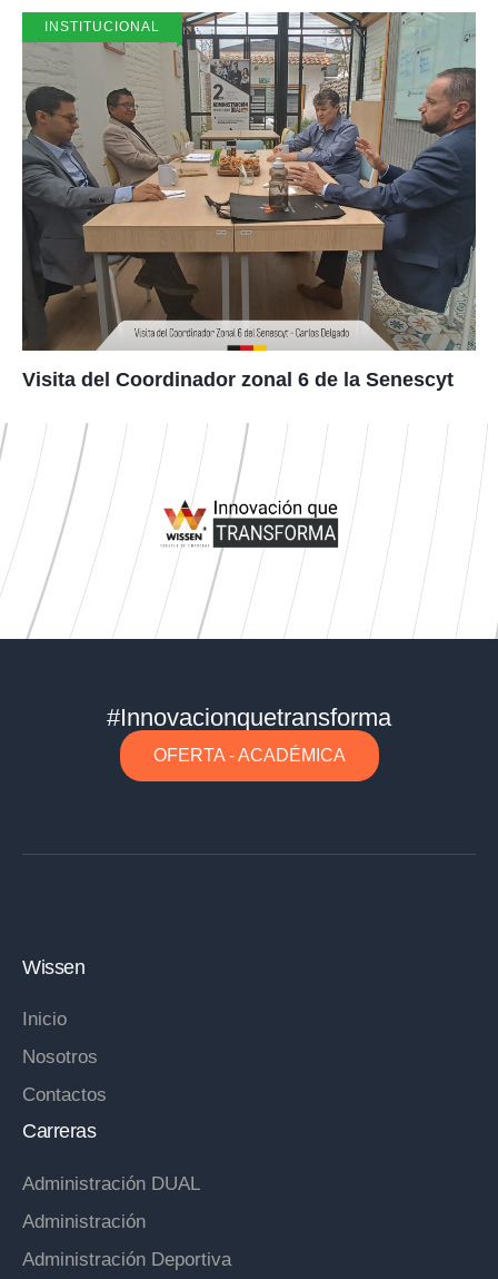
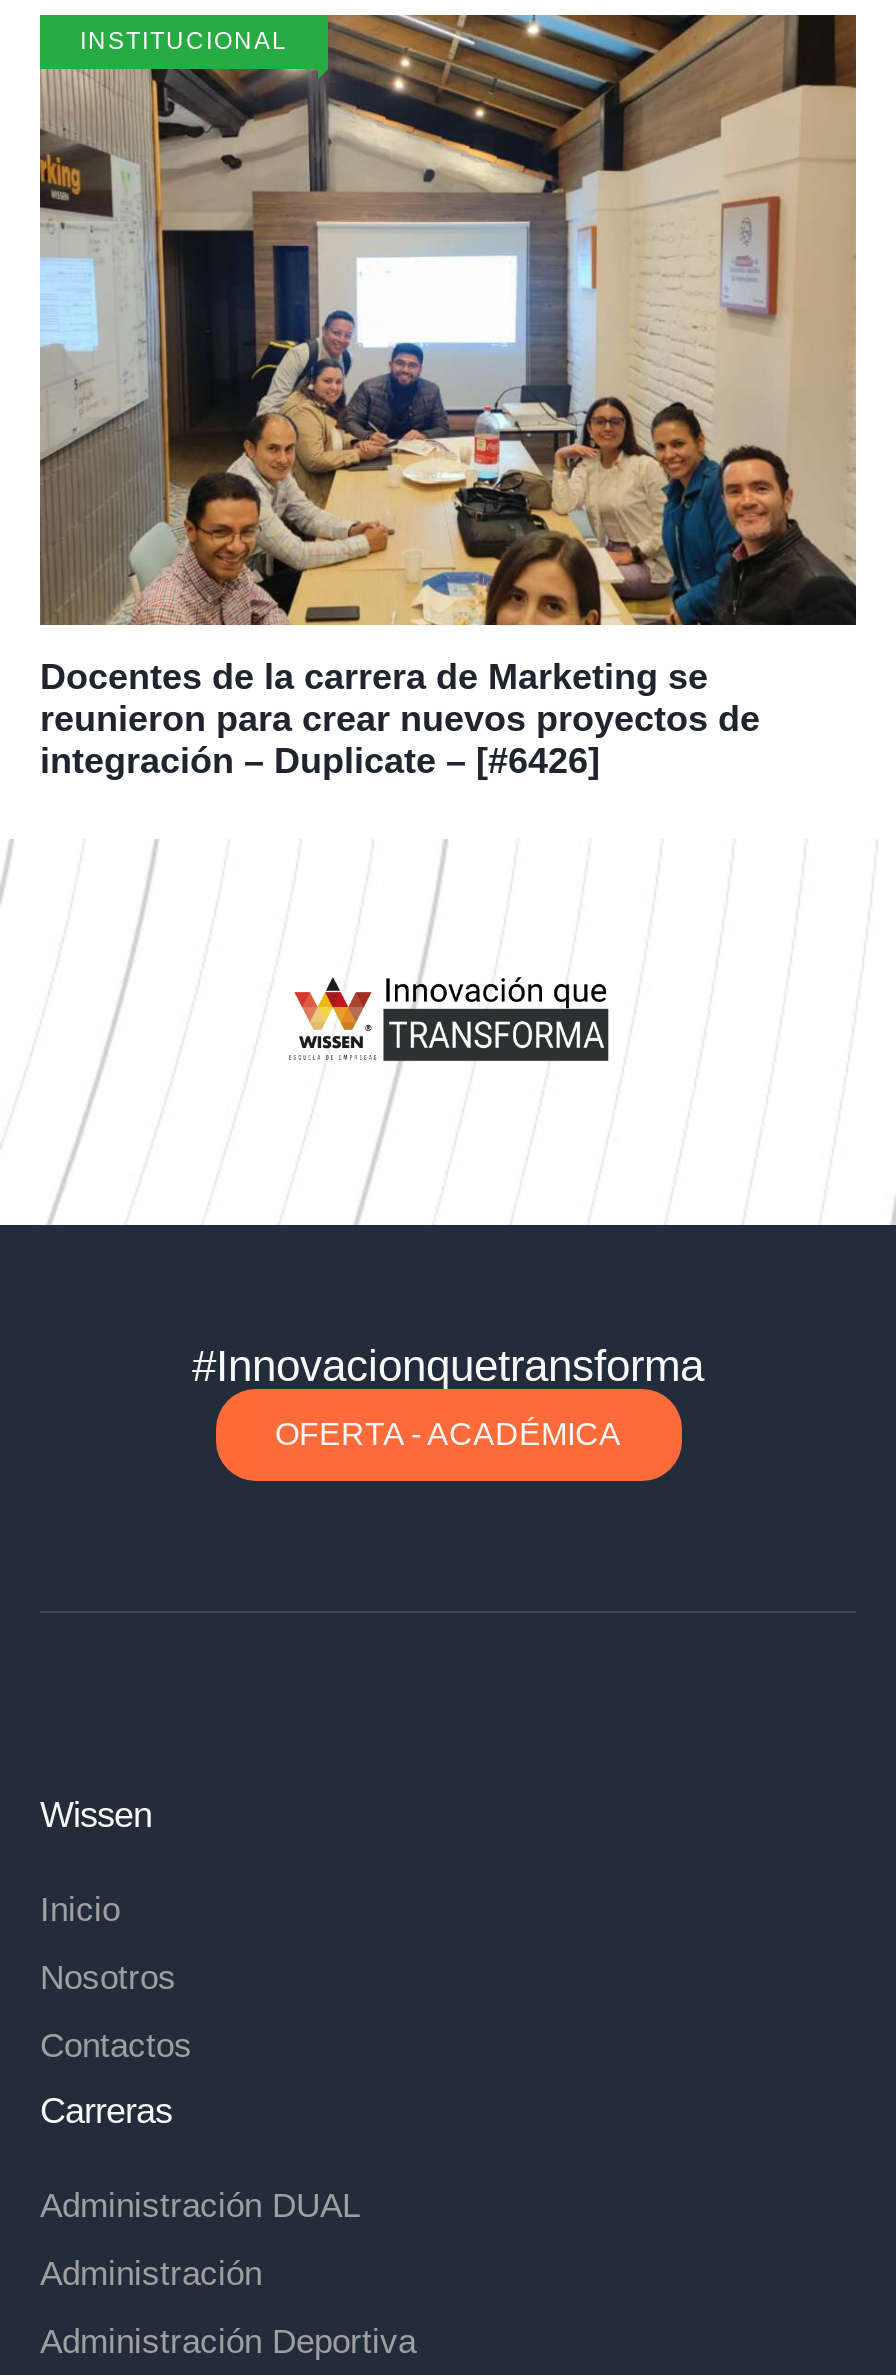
- [image]
- Visita del Coordinador zonal 6 de la Senescyt
+ [image]
+ Docentes de la carrera de Marketing se
+ reunieron para crear nuevos proyectos de
+ integración – Duplicate – [#6426]
